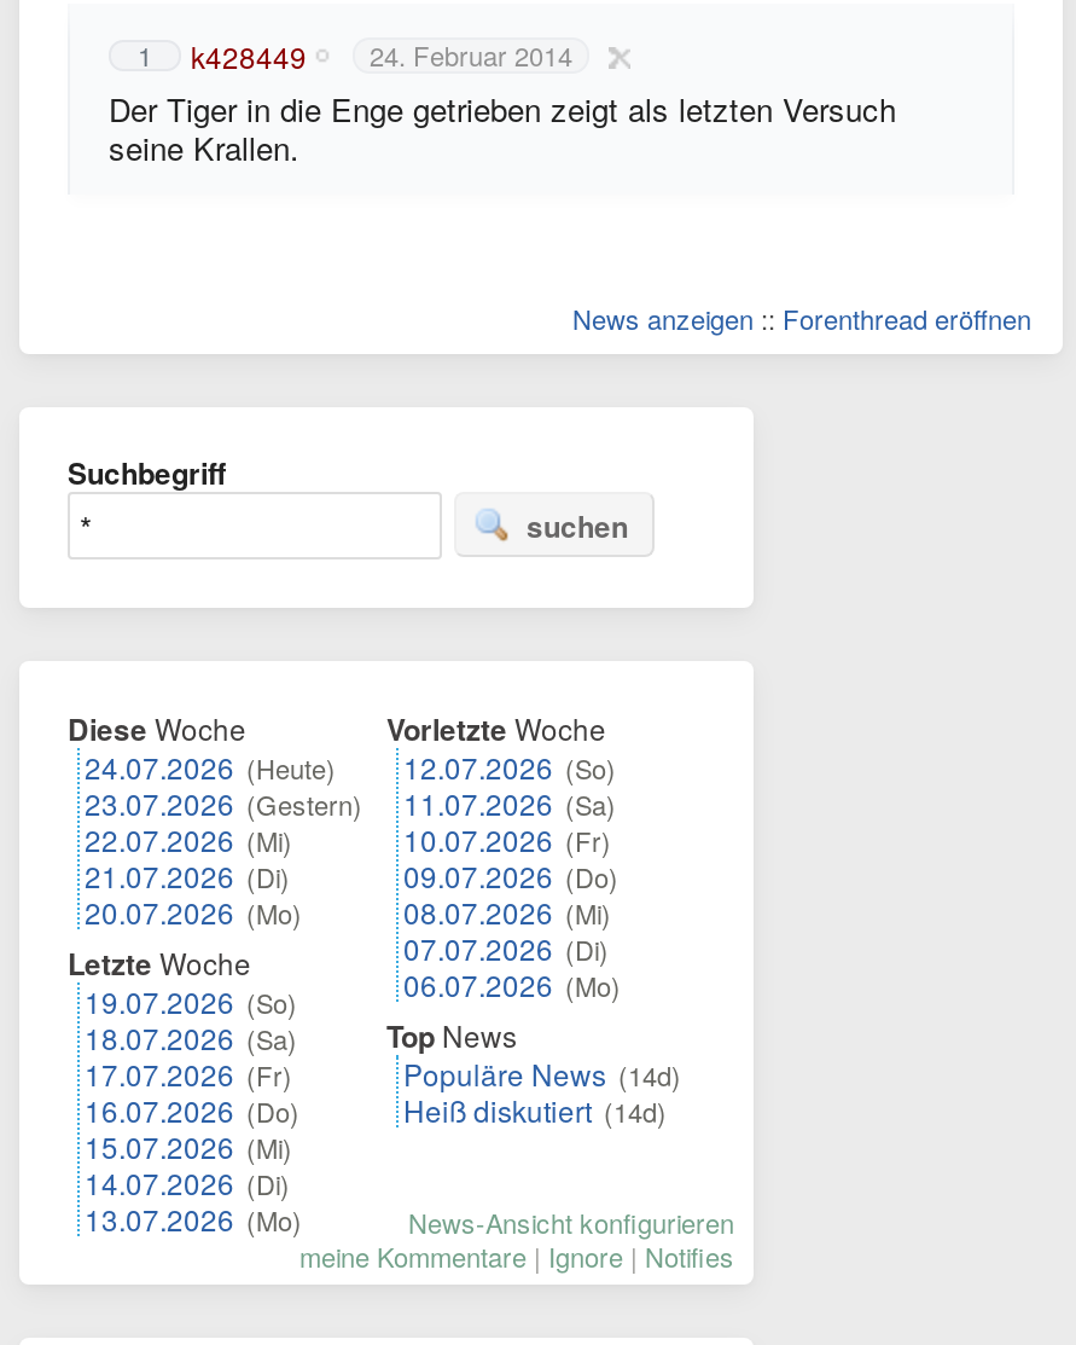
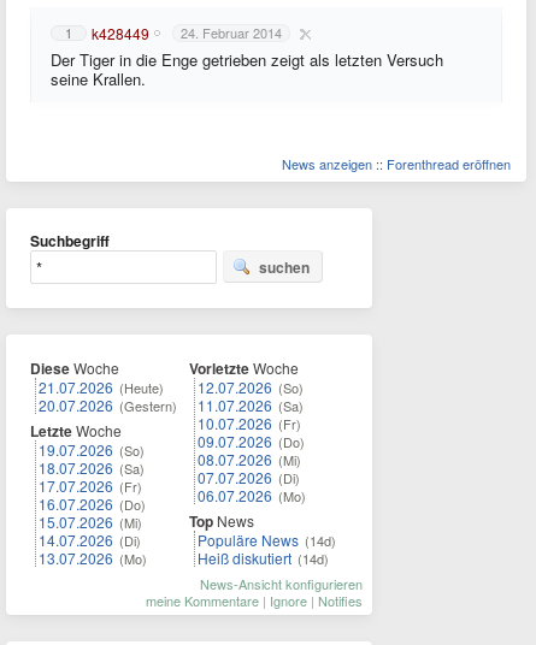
- 24.07.2026 (Heute)
- 23.07.2026 (Gestern)
- 22.07.2026 (Mi)
- 21.07.2026 (Di)
- 20.07.2026 (Mo)
+ 21.07.2026 (Heute)
+ 20.07.2026 (Gestern)

moved up: Letzte Woche | 19.07.2026 (So) | 18.07.2026 (Sa) | 17.07.2026 (Fr) | 16.07.2026 (Do) | 15.07.2026 (Mi) | 14.07.2026 (Di) | 13.07.2026 (Mo)
